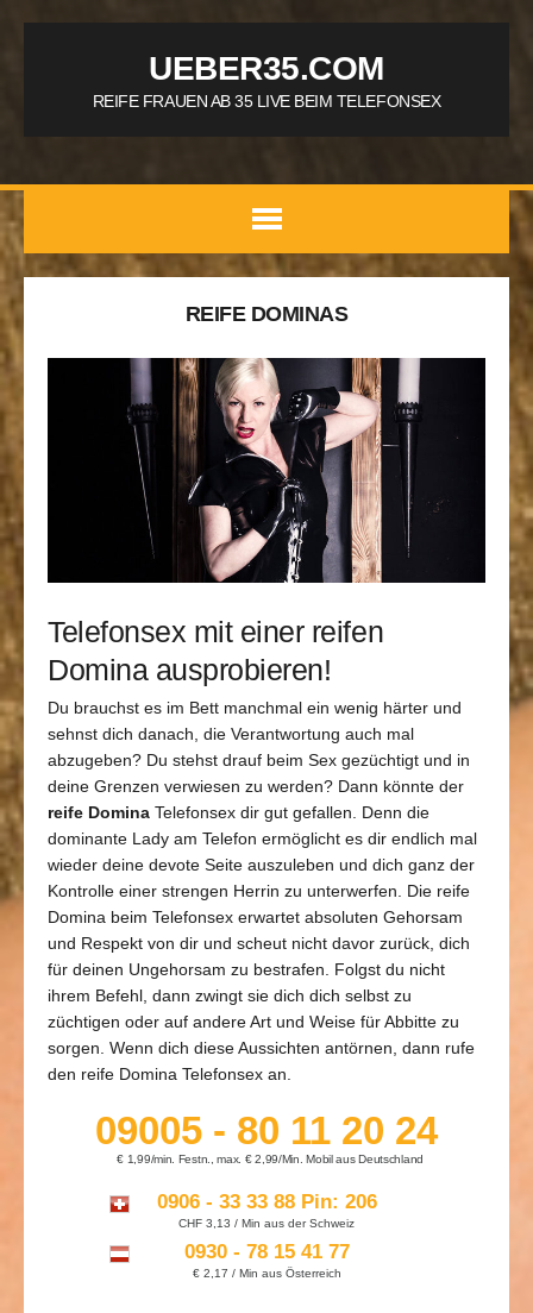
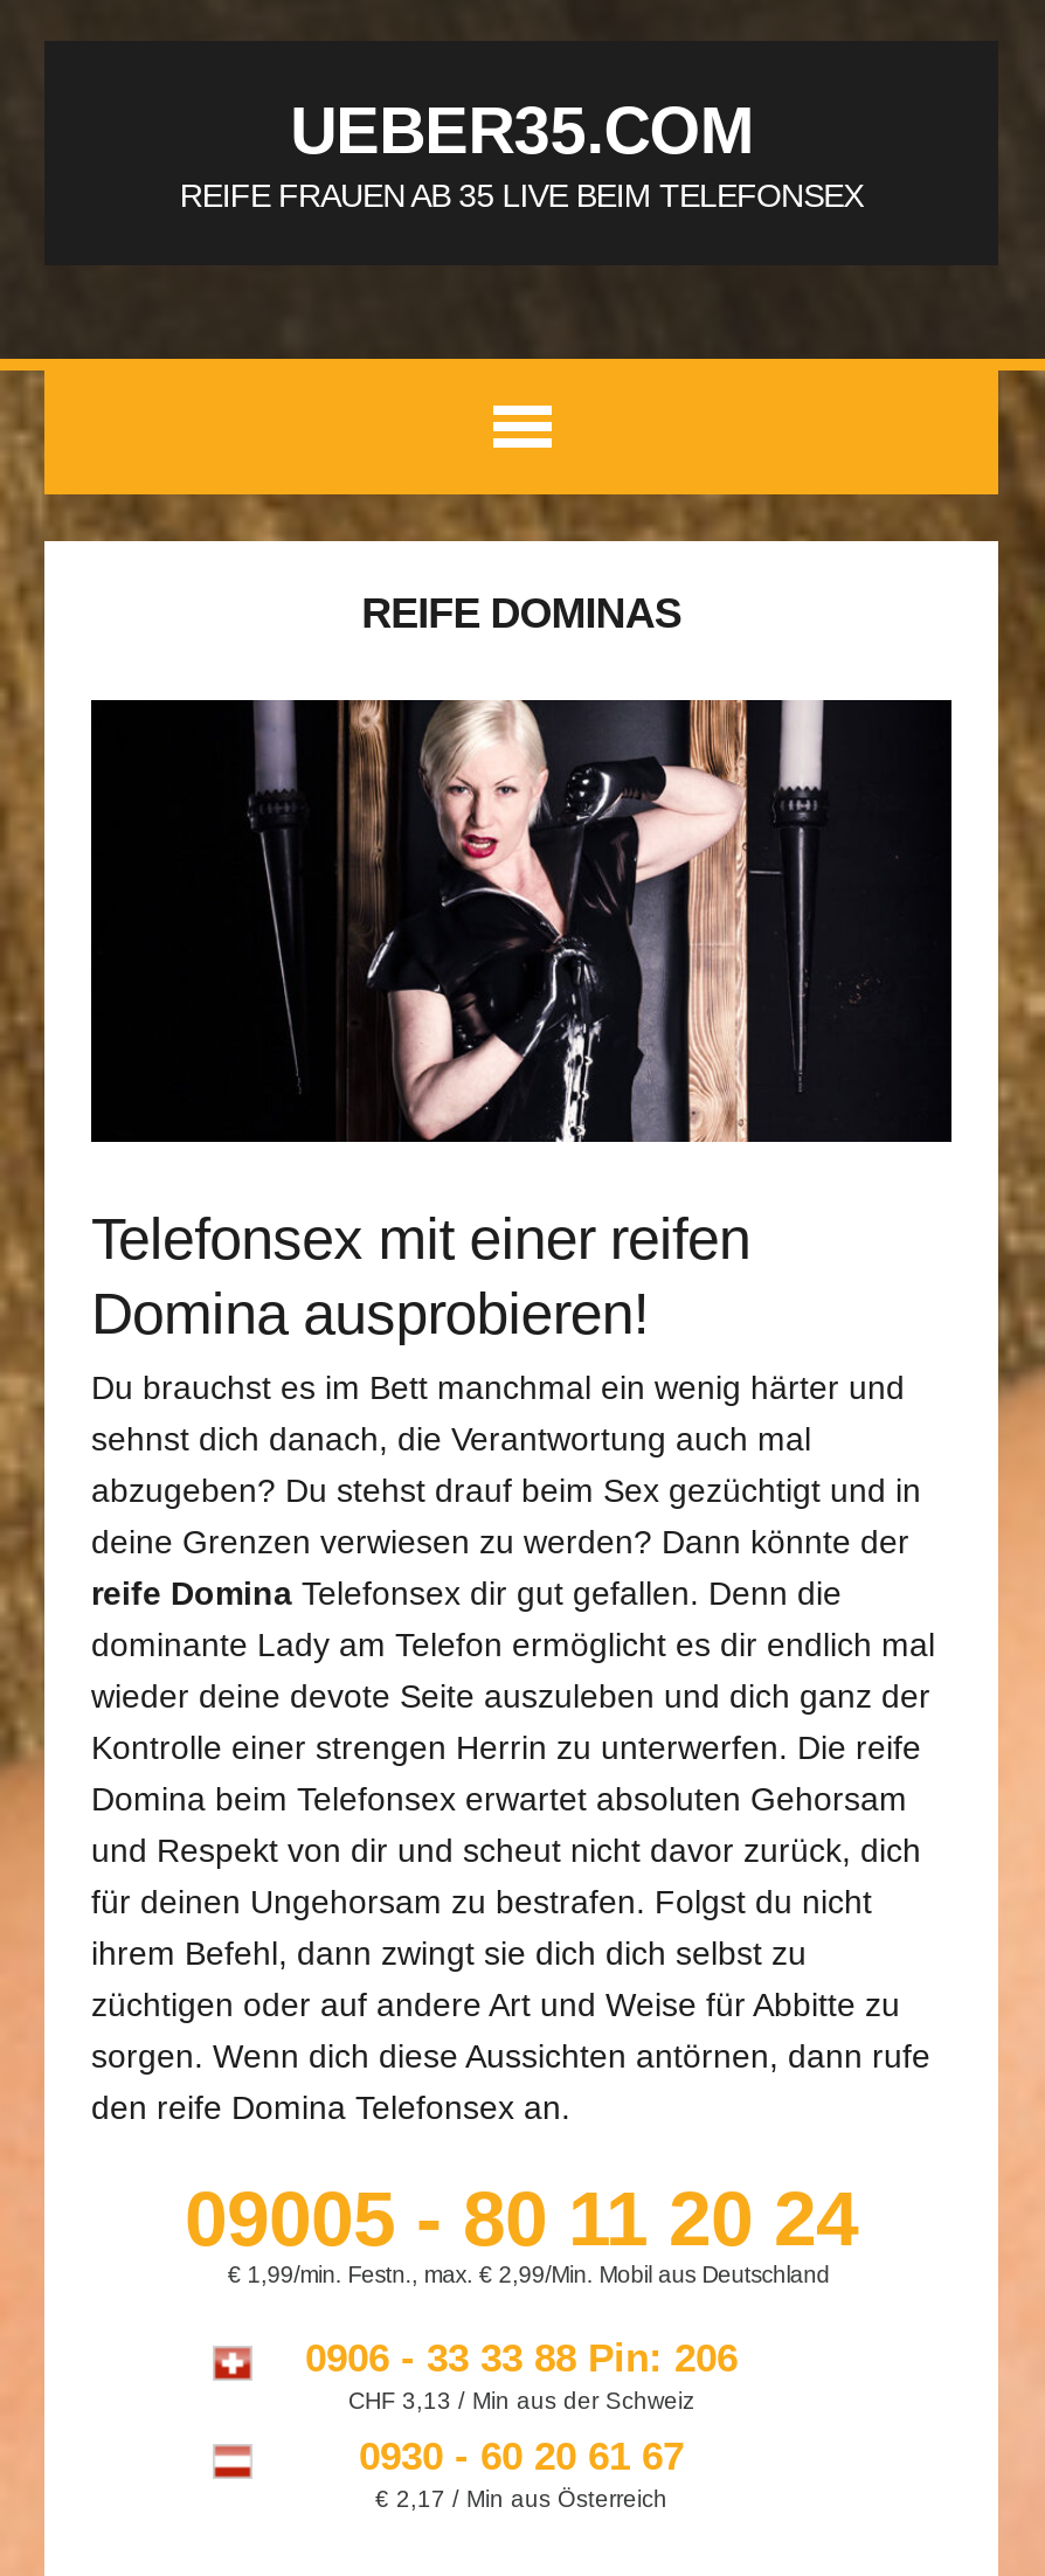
- 0930 - 78 15 41 77
+ 0930 - 60 20 61 67
